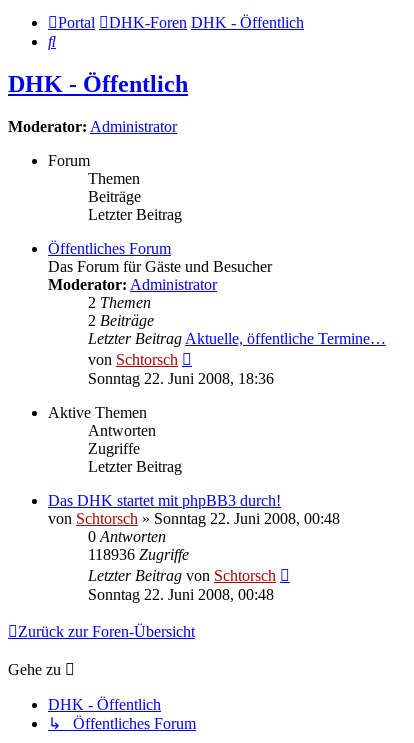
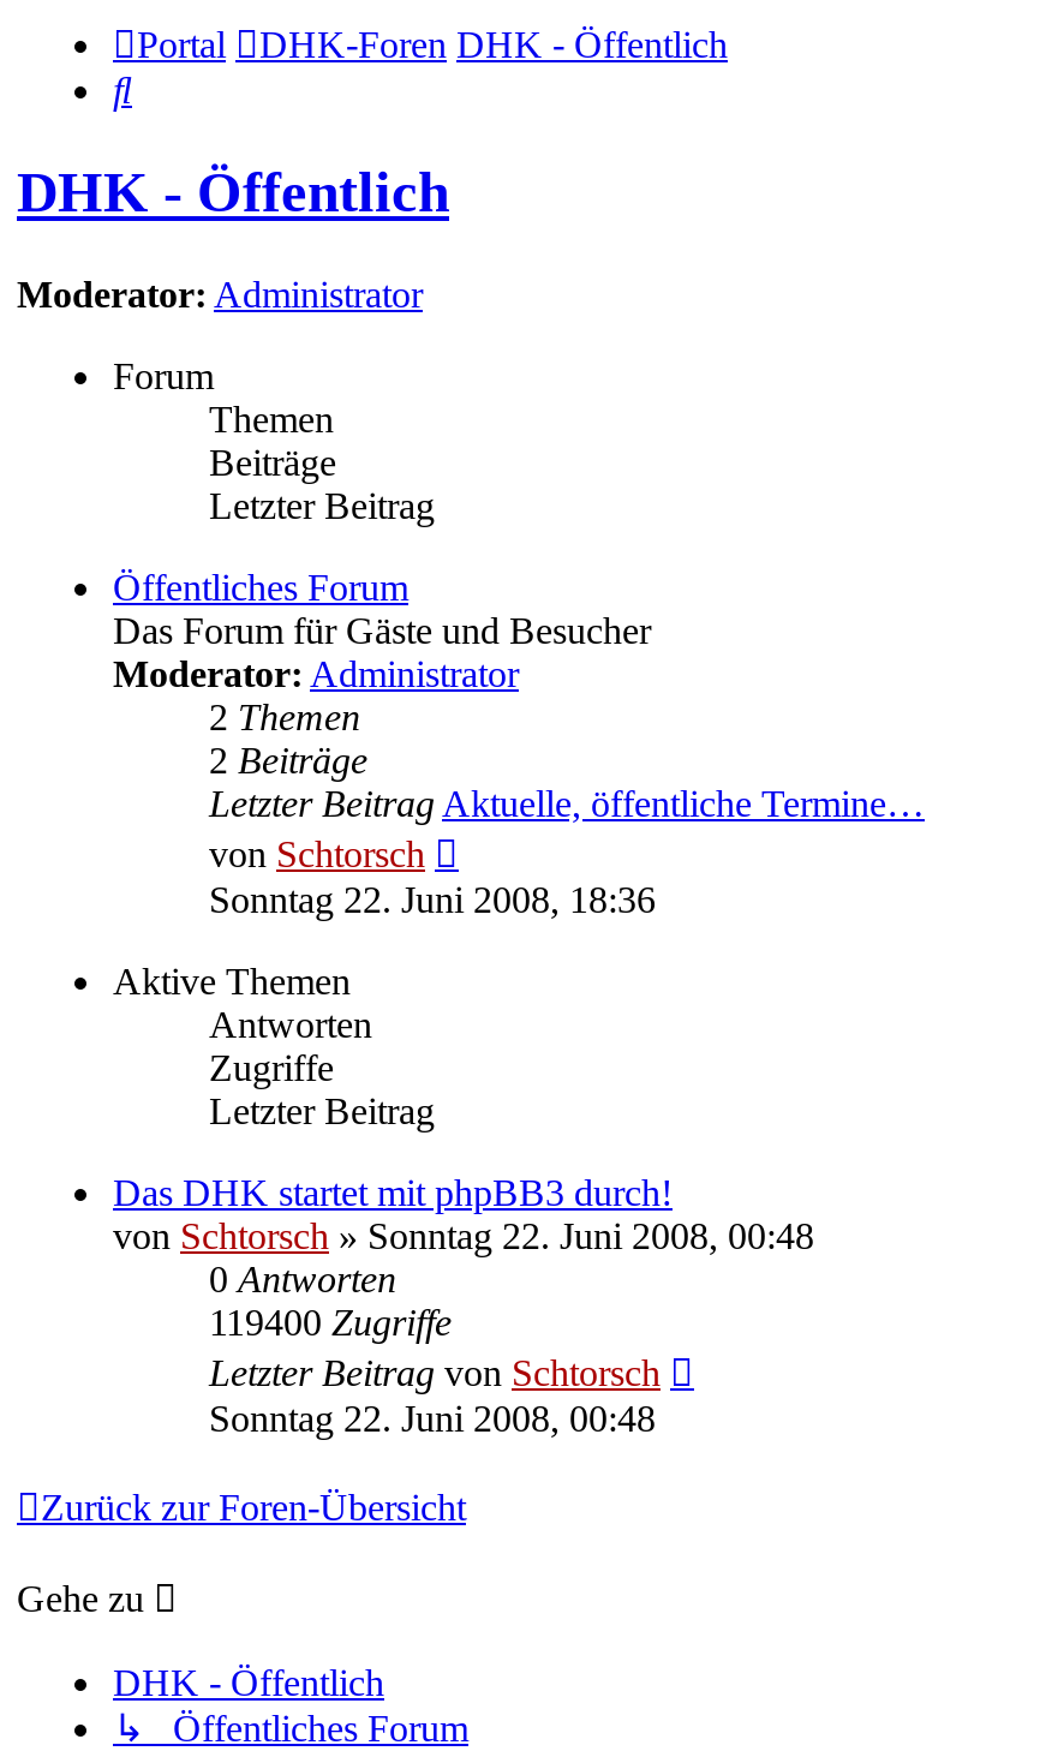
- 118936 Zugriffe
+ 119400 Zugriffe
